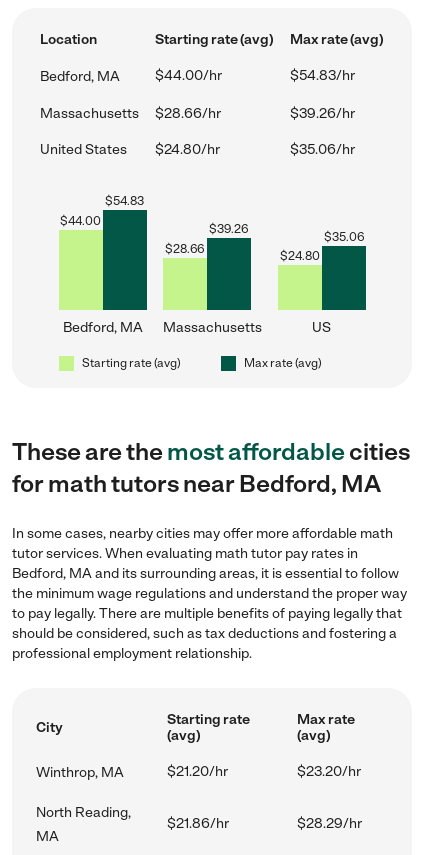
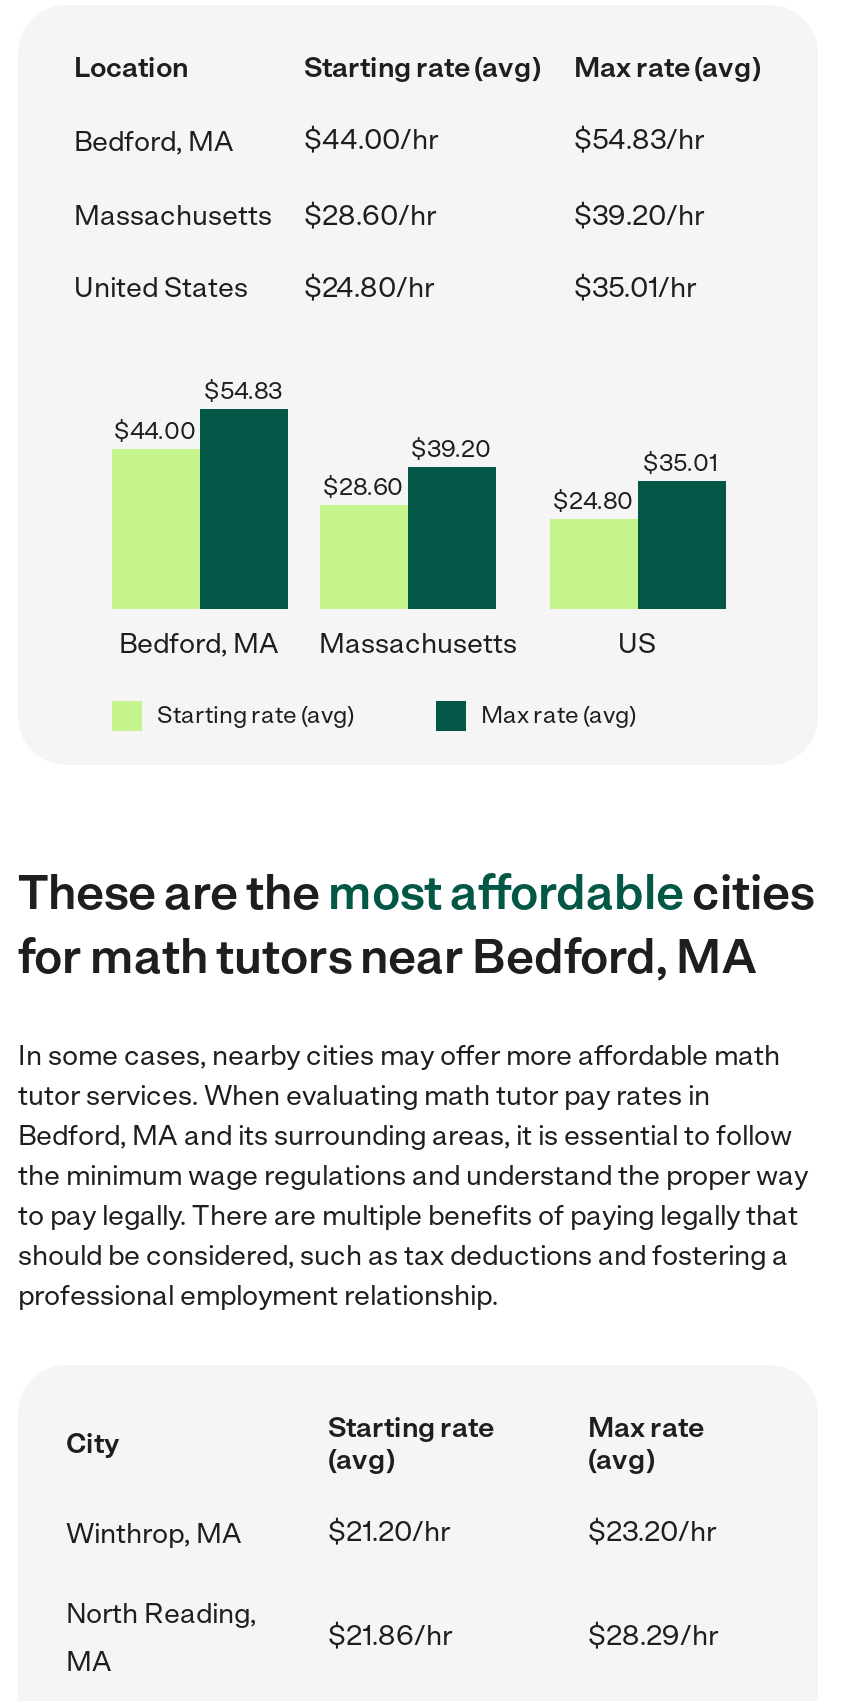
- $28.66/hr
- $39.26/hr
+ $28.60/hr
+ $39.20/hr

- $35.06/hr
+ $35.01/hr

- $39.26
+ $39.20

- $35.06
+ $35.01

- $28.66
+ $28.60
